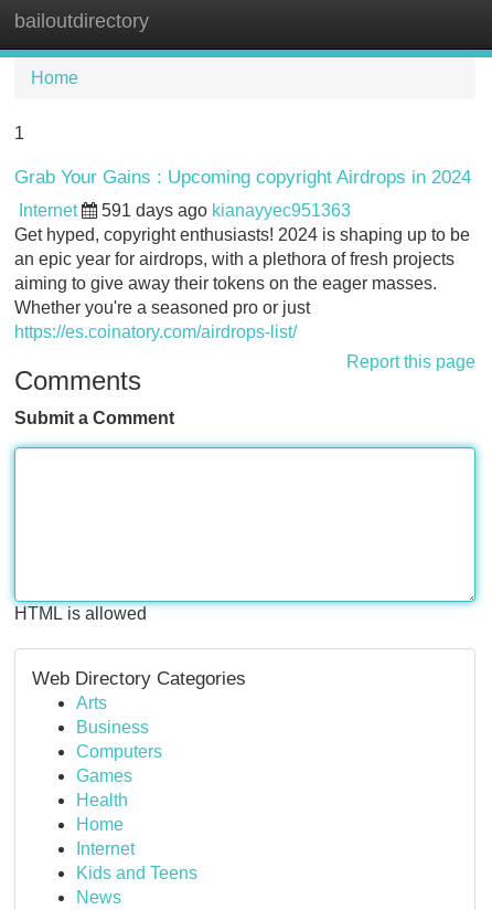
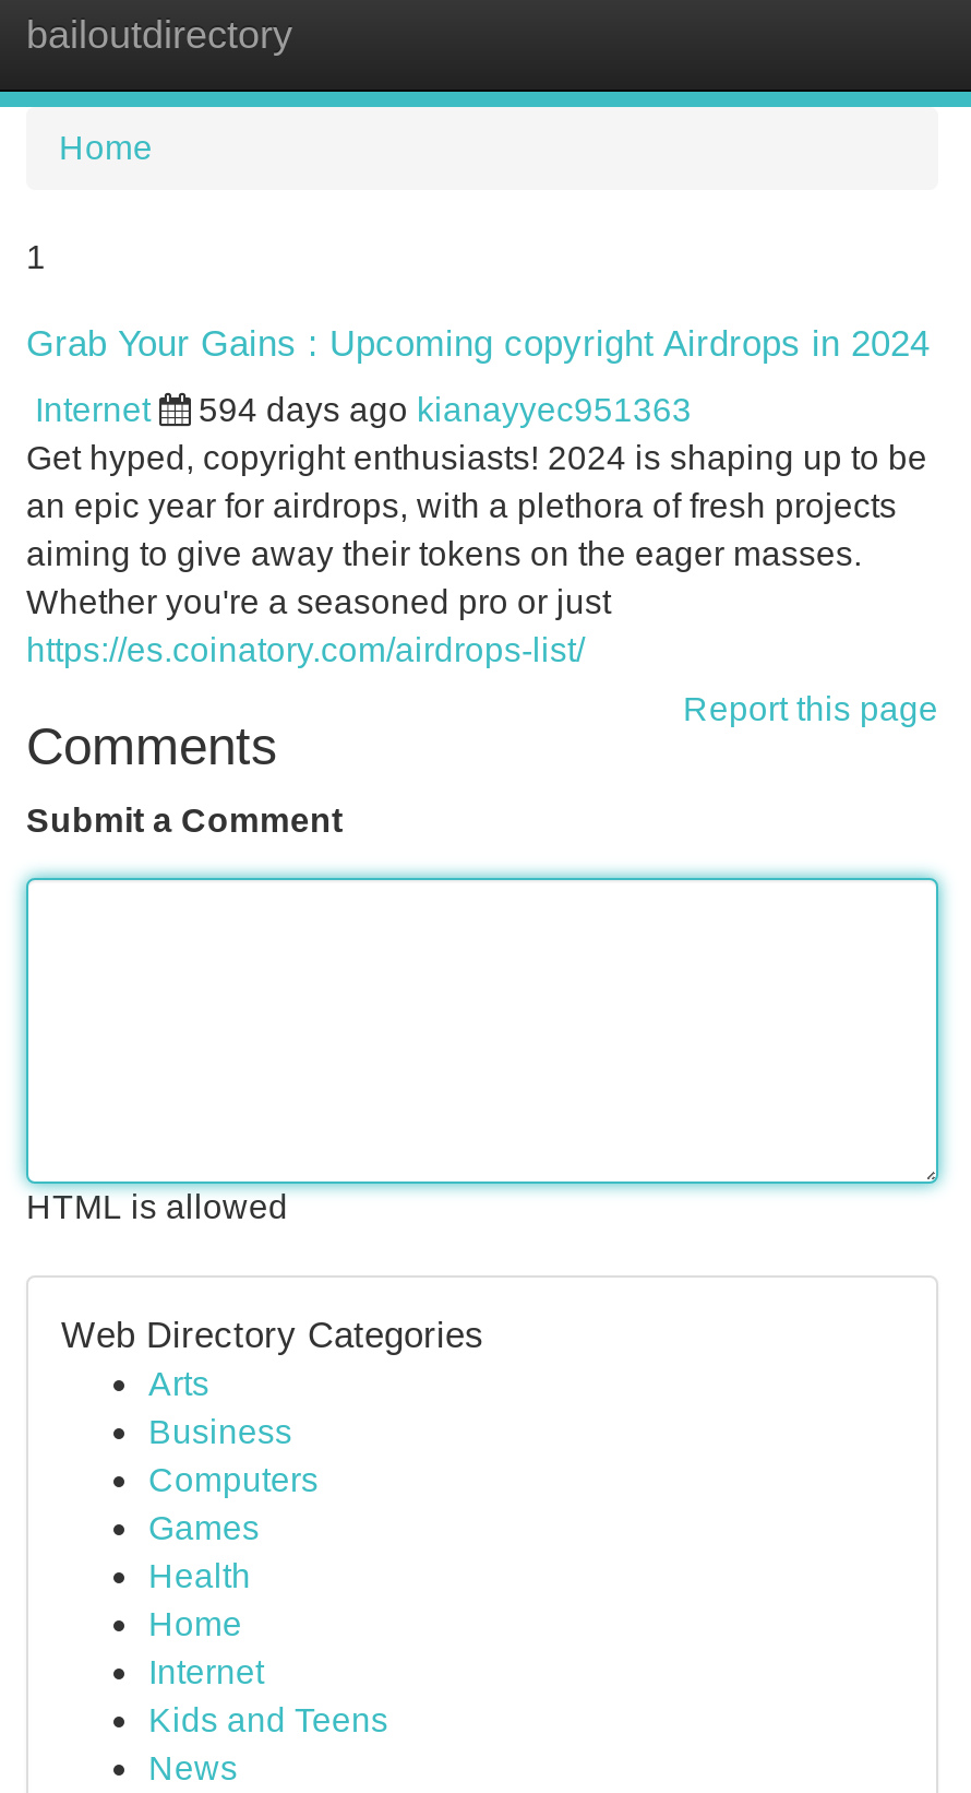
- 591 days ago kianayyec951363
+ 594 days ago kianayyec951363
